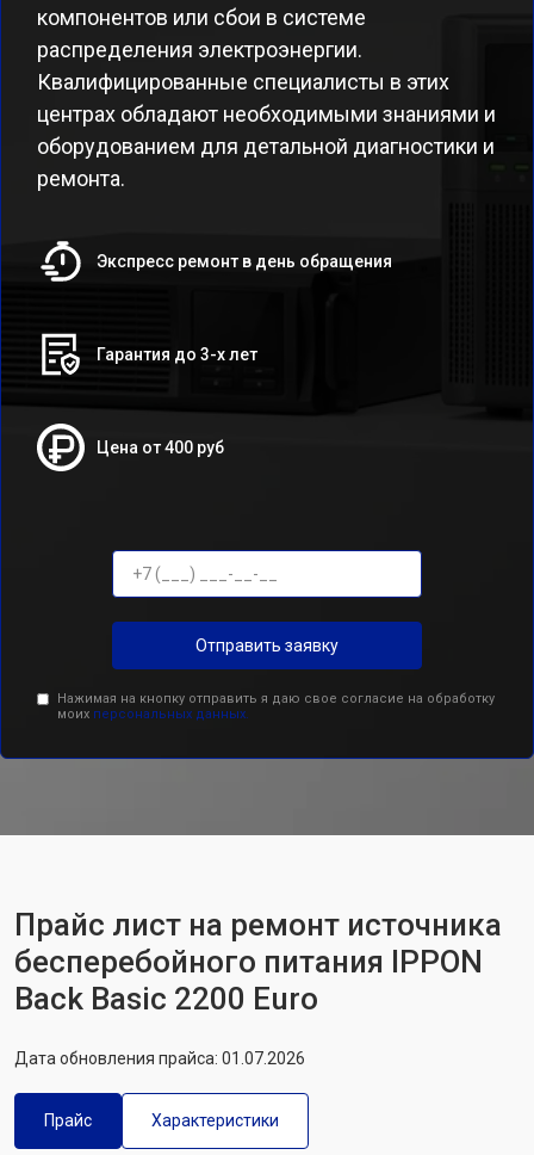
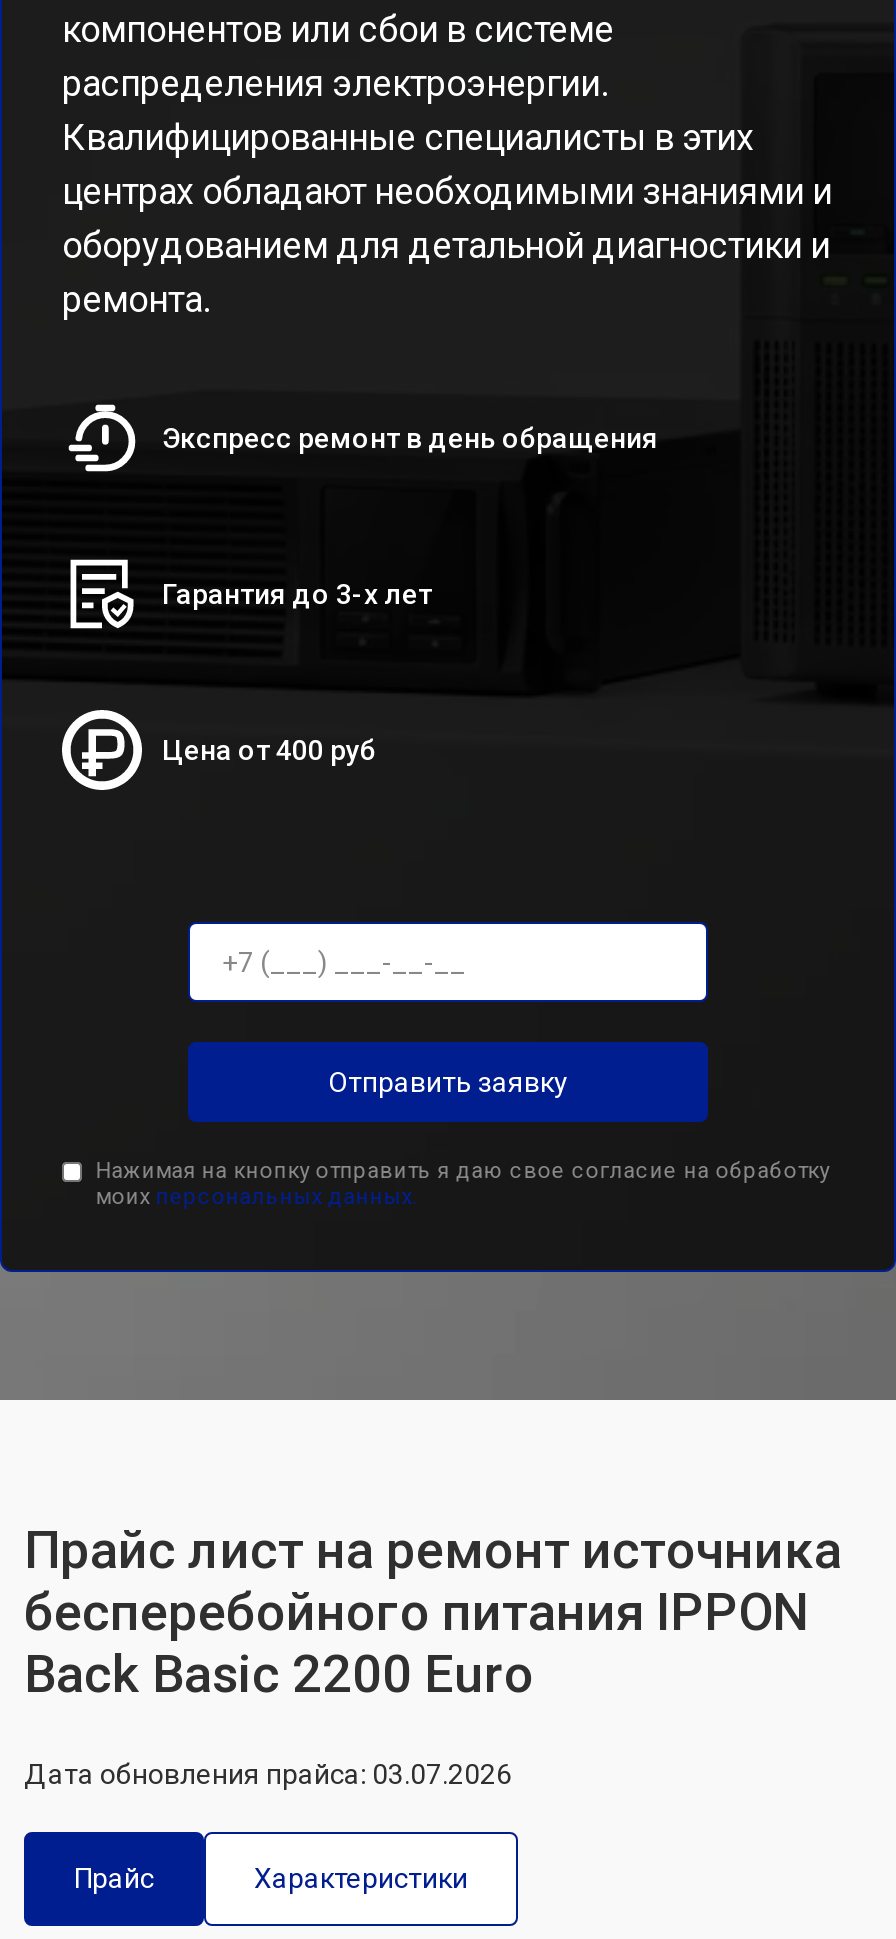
- Дата обновления прайса: 01.07.2026
+ Дата обновления прайса: 03.07.2026
